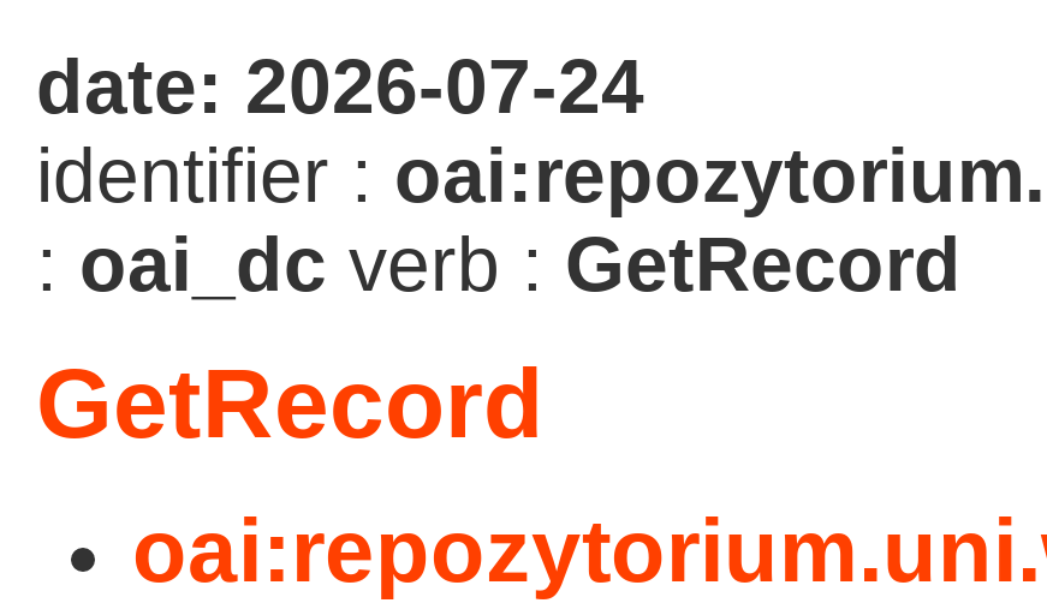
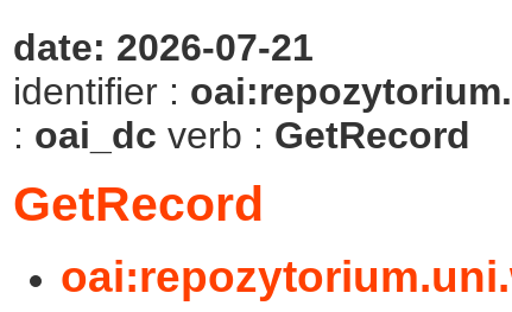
- date: 2026-07-24
+ date: 2026-07-21
